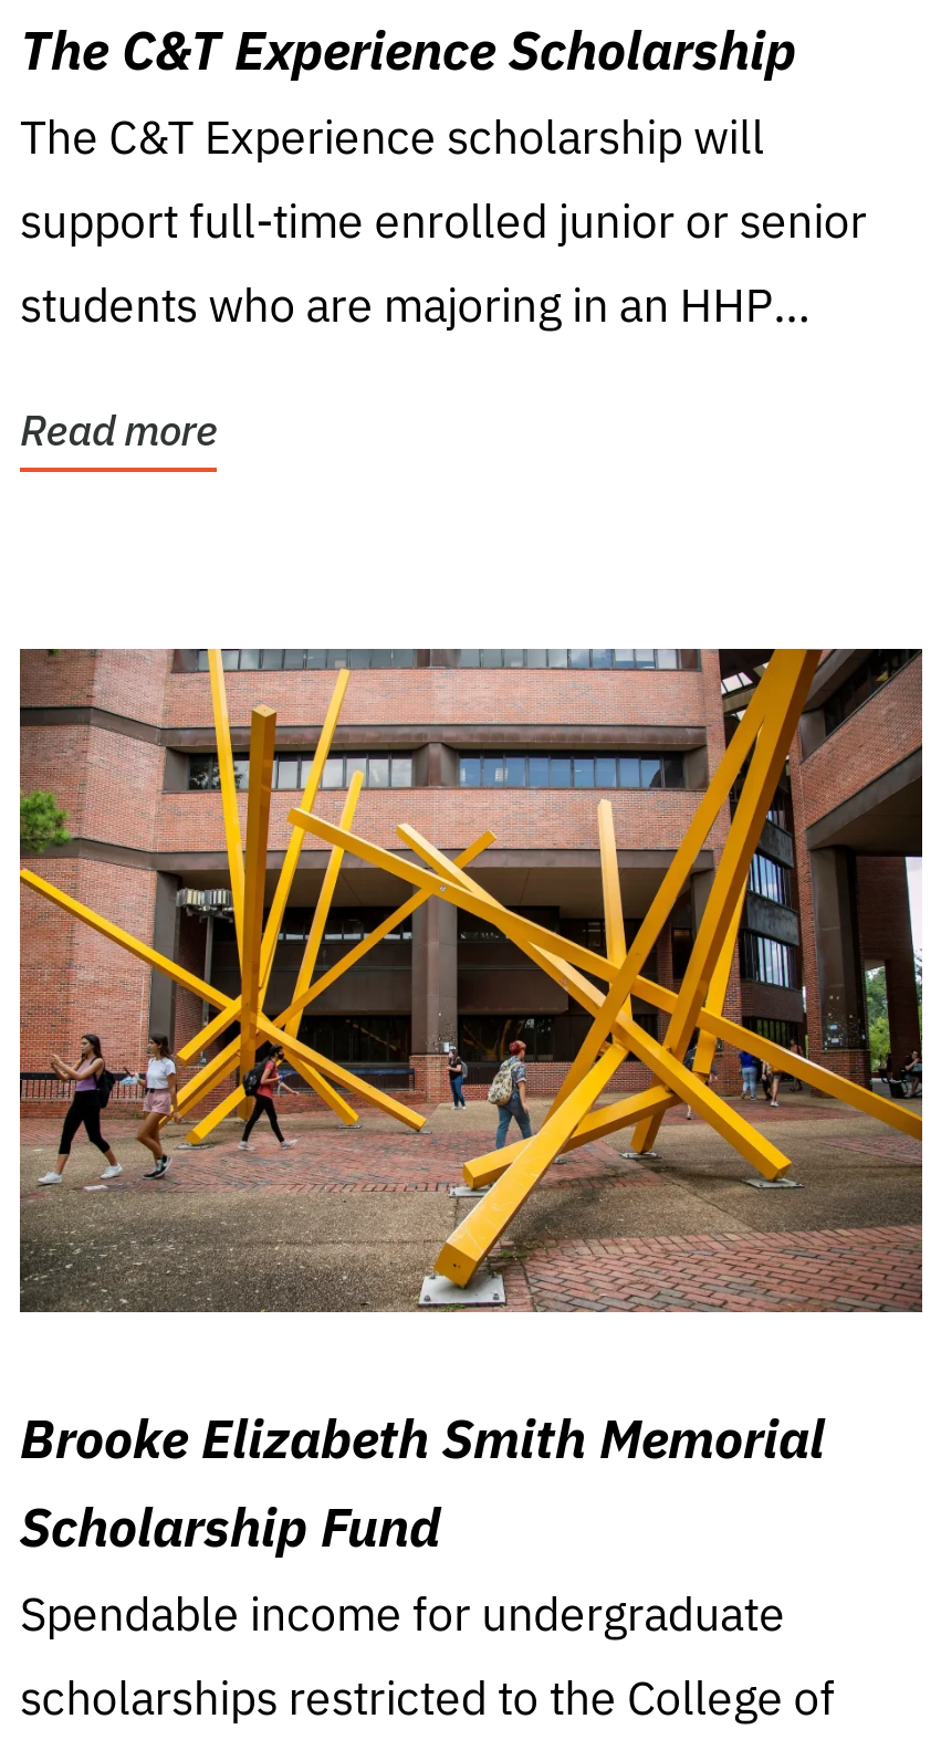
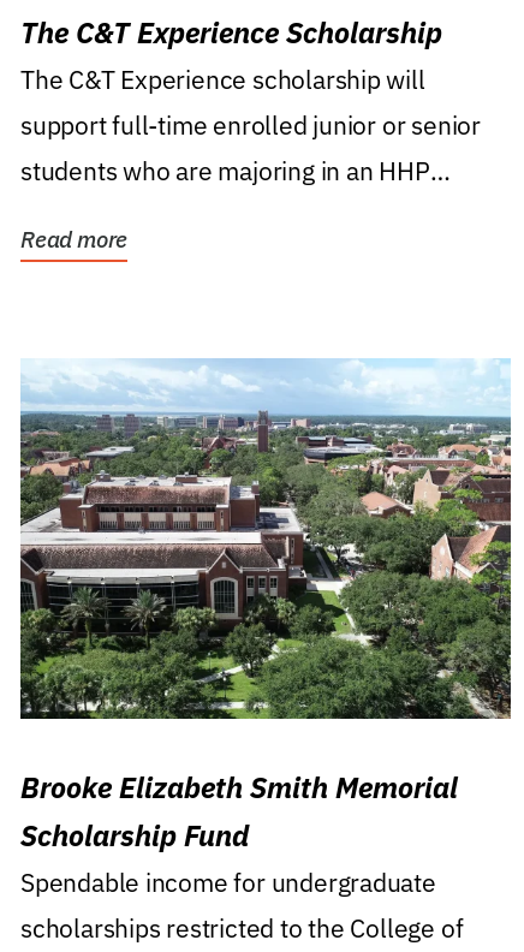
- [image]
+ [image]
